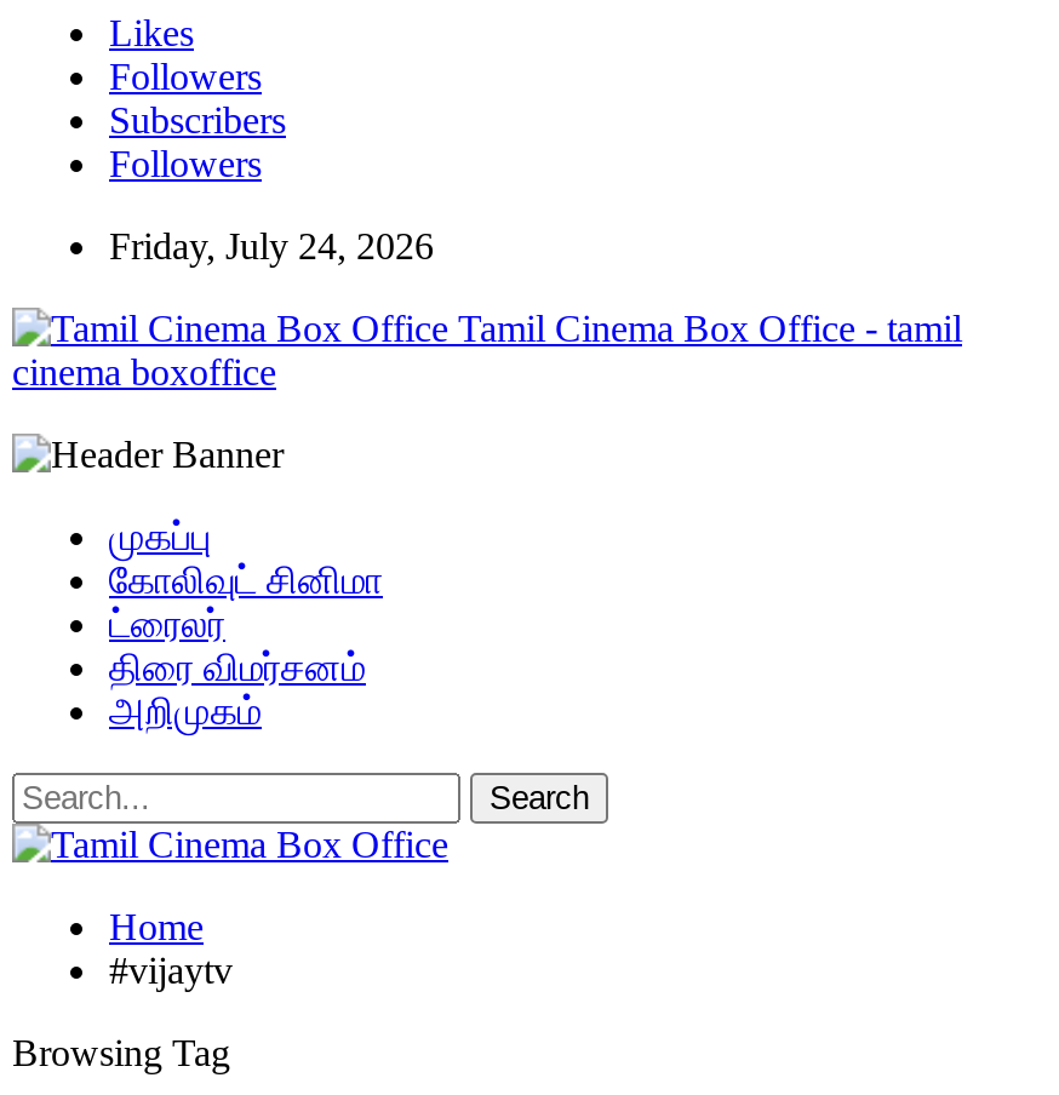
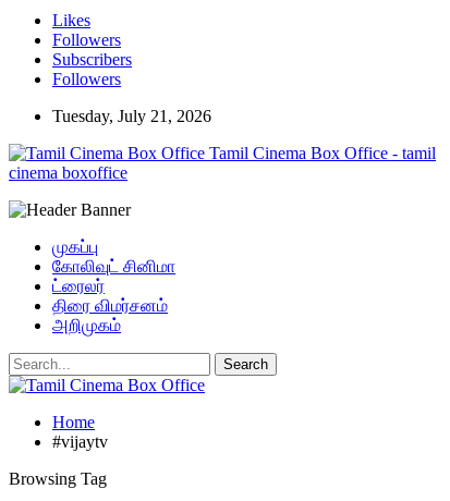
- Friday, July 24, 2026
+ Tuesday, July 21, 2026
